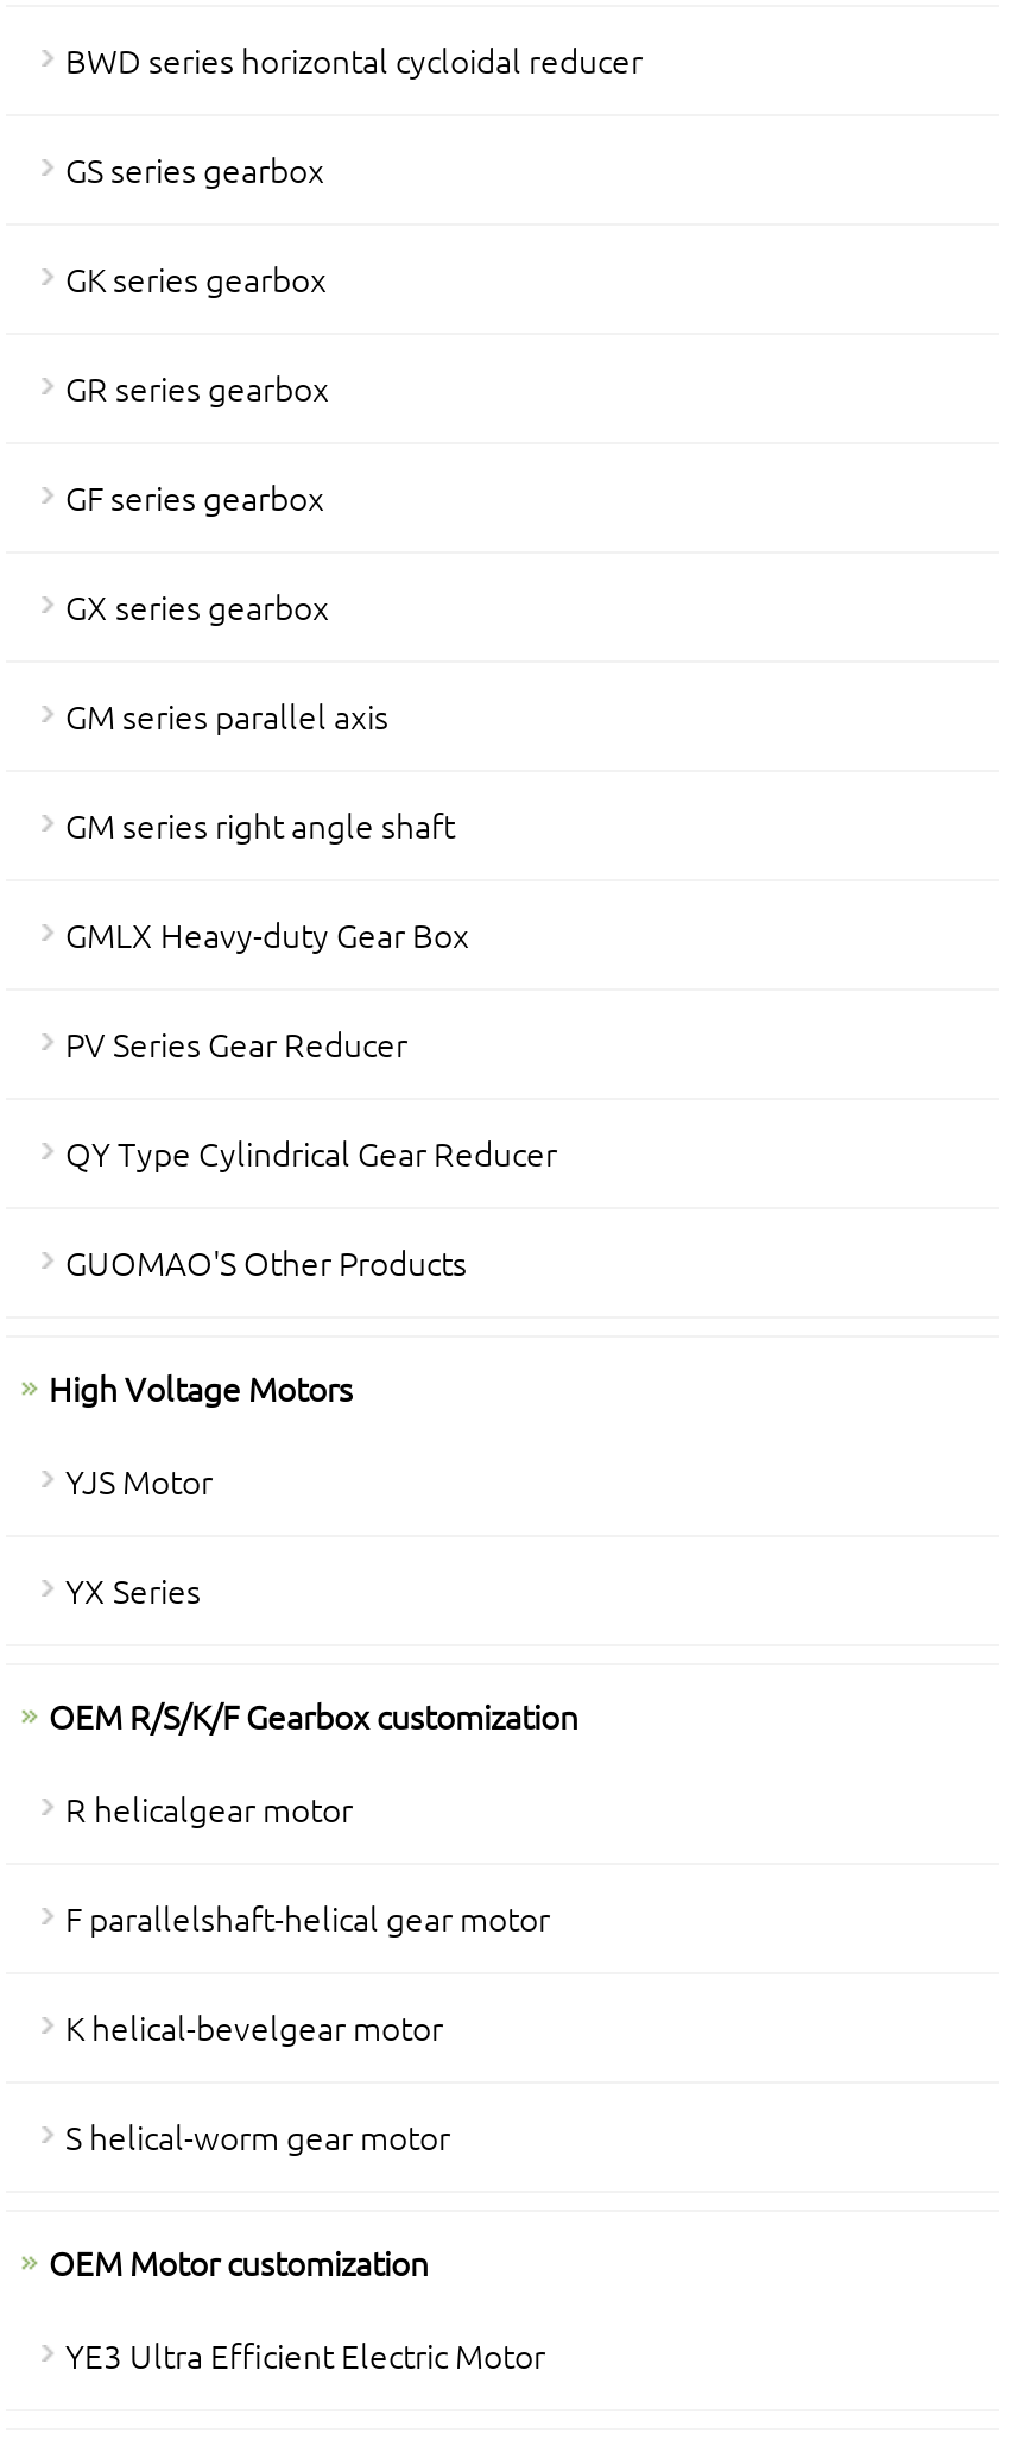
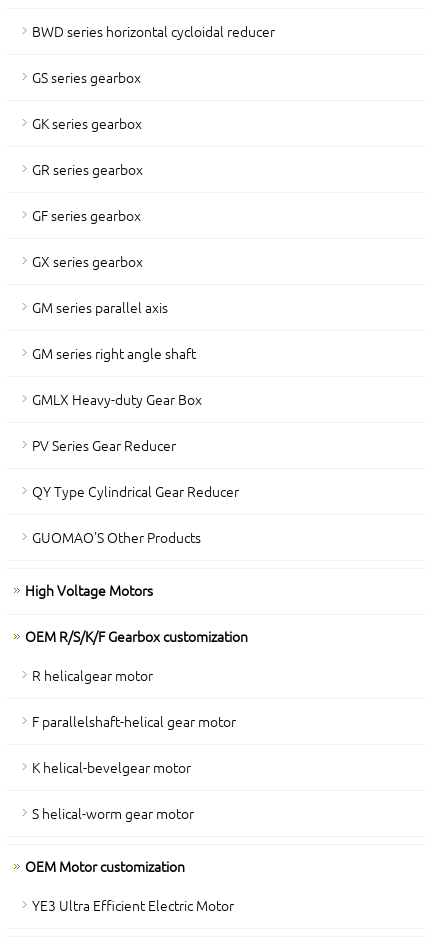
- YJS Motor
- YX Series
